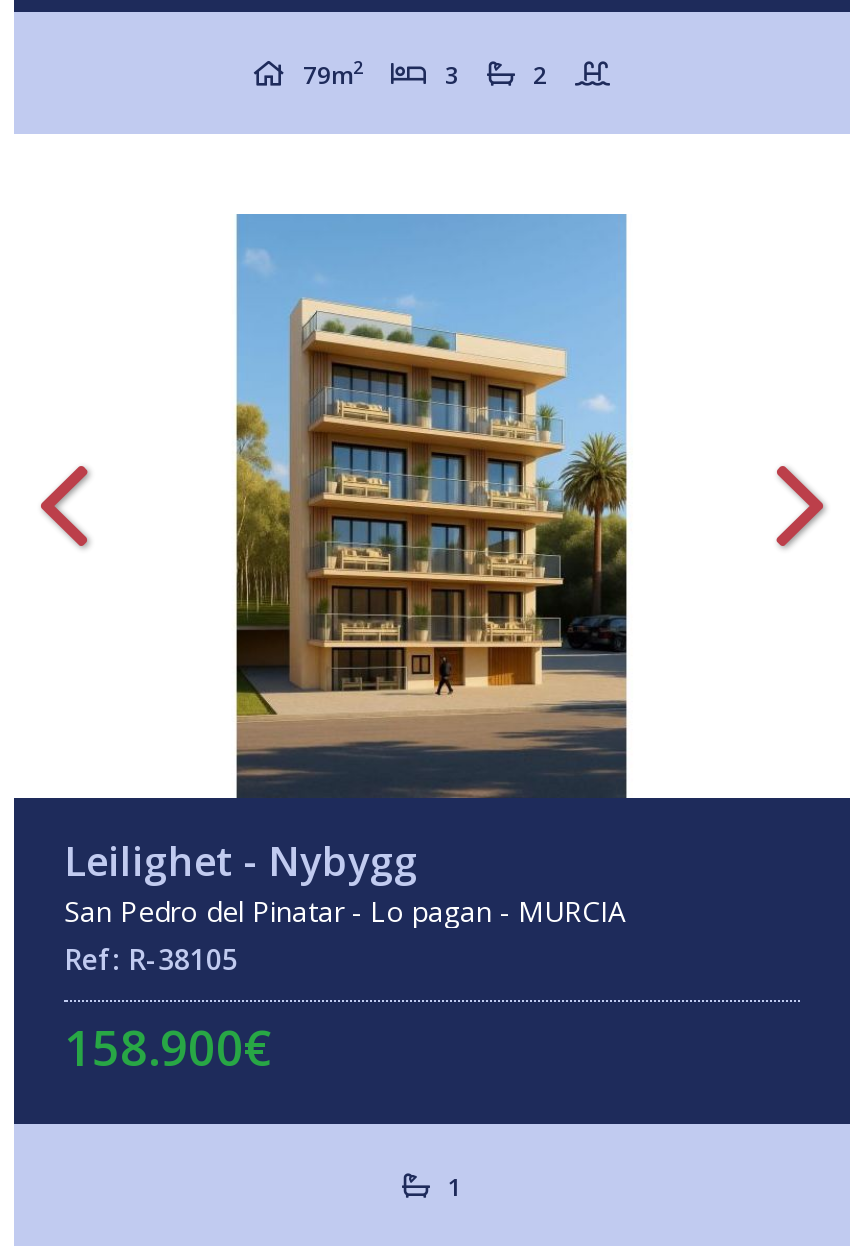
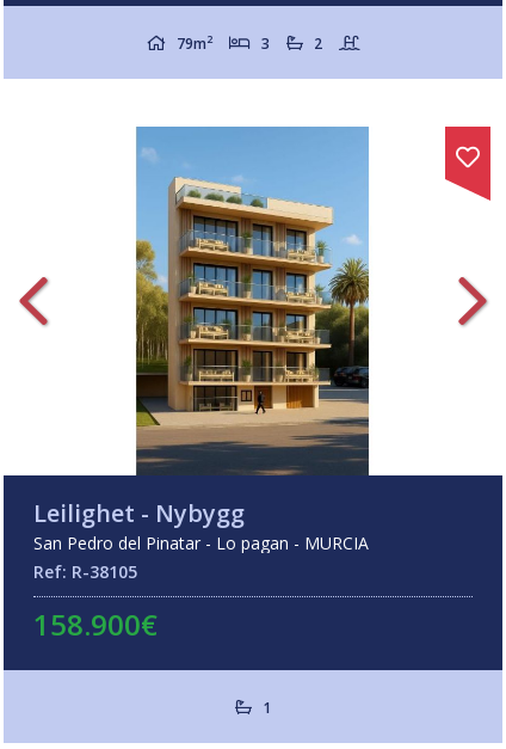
+ [image]
